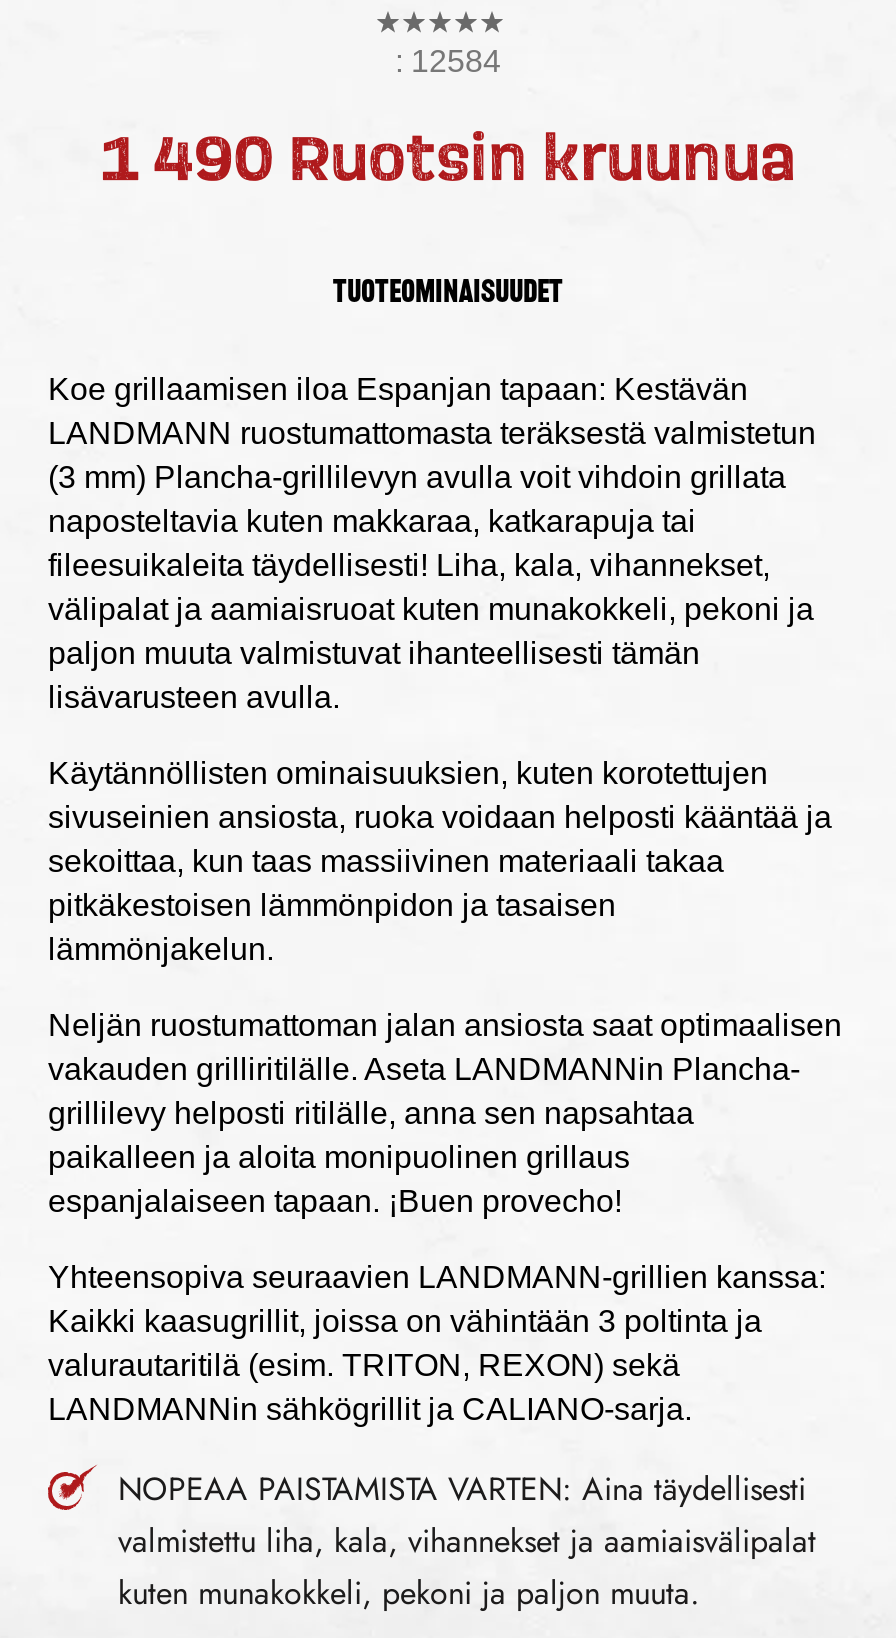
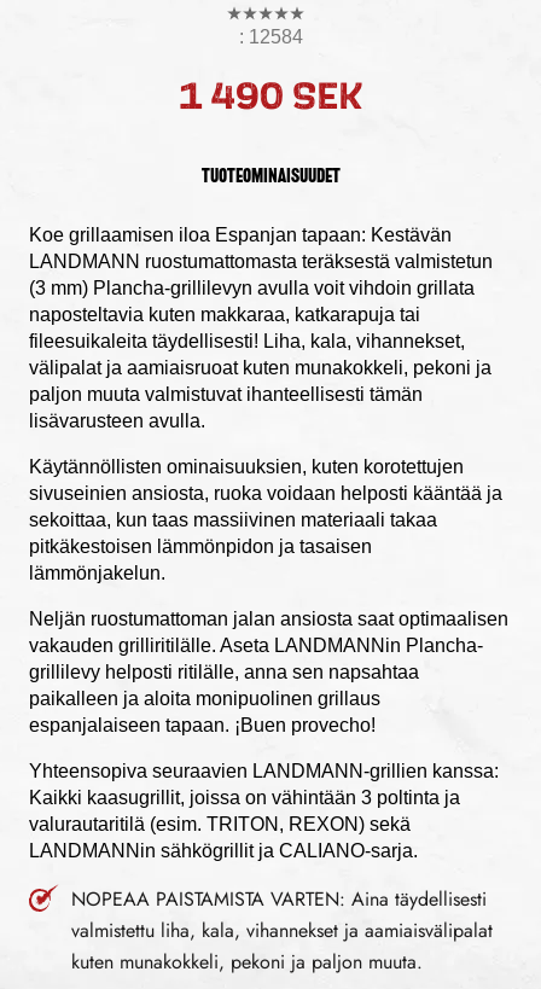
- 1 490 Ruotsin kruunua
+ 1 490 SEK
